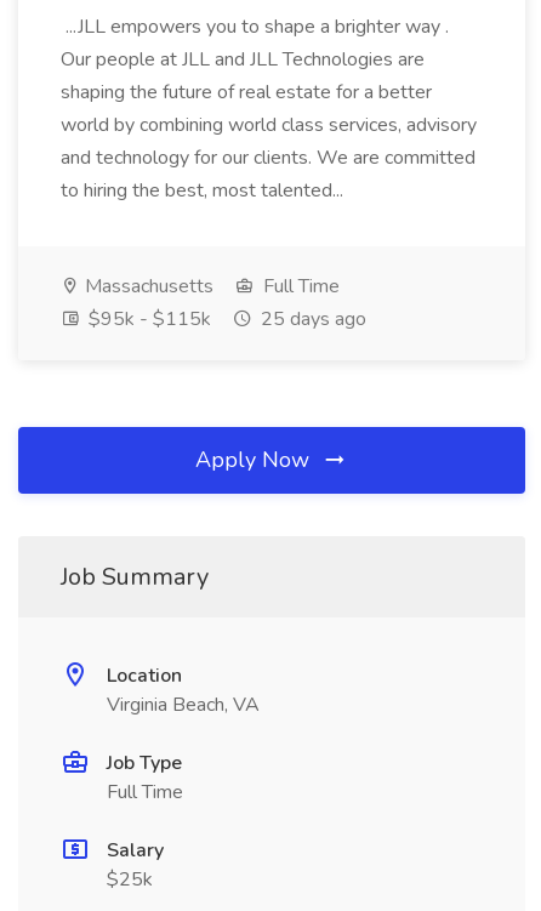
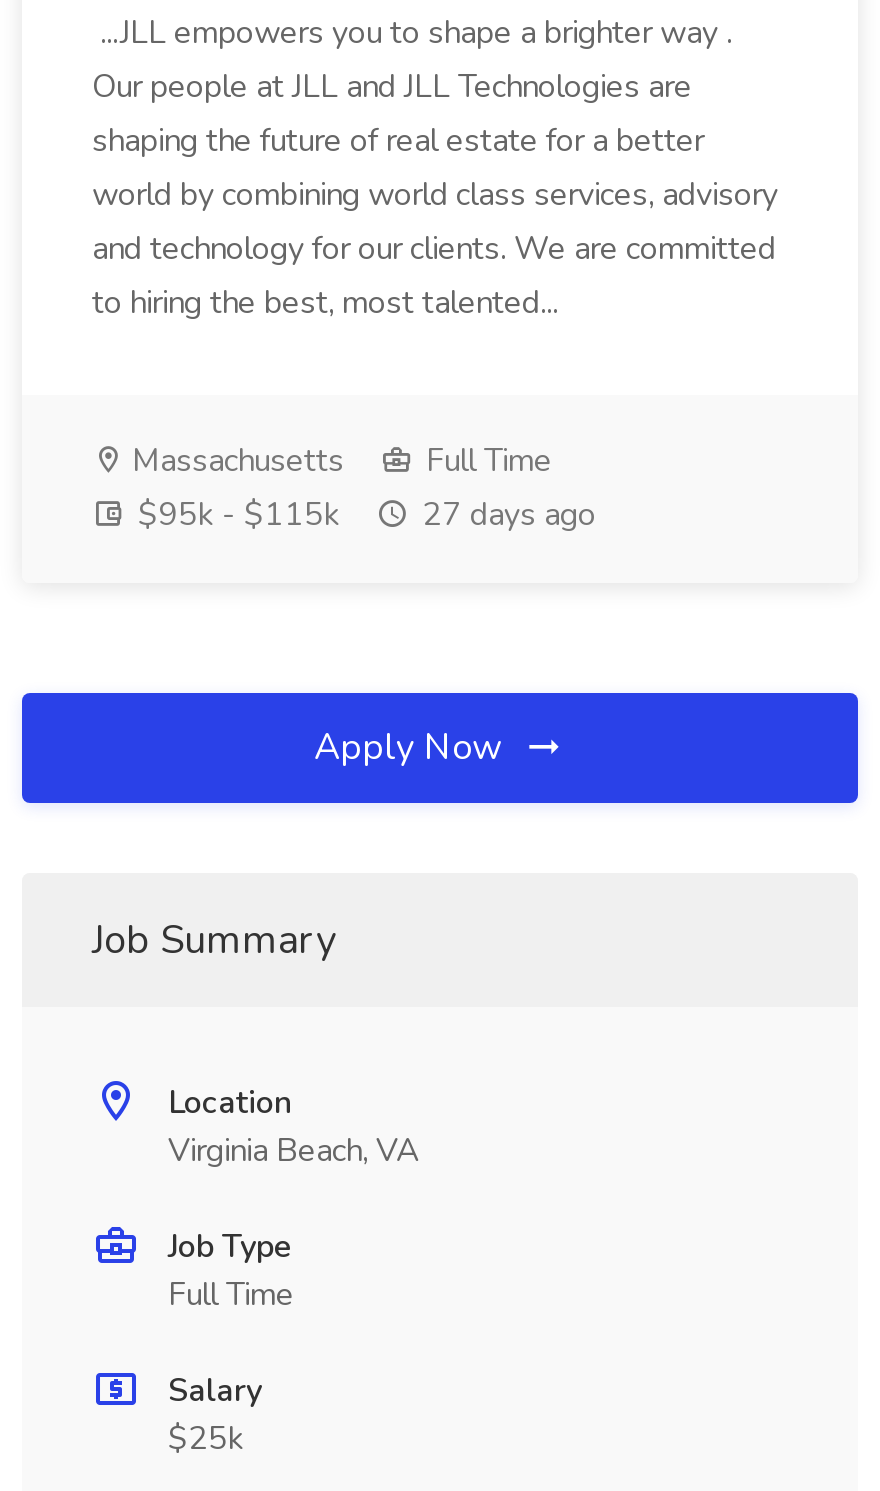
- $95k - $115k 25 days ago
+ $95k - $115k 27 days ago
